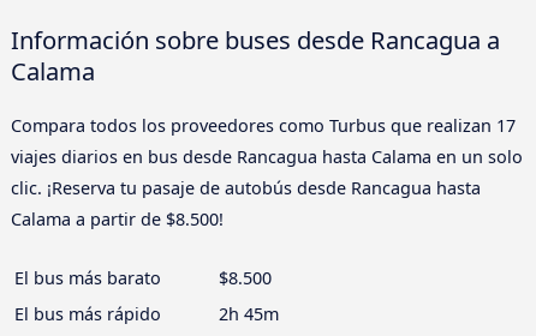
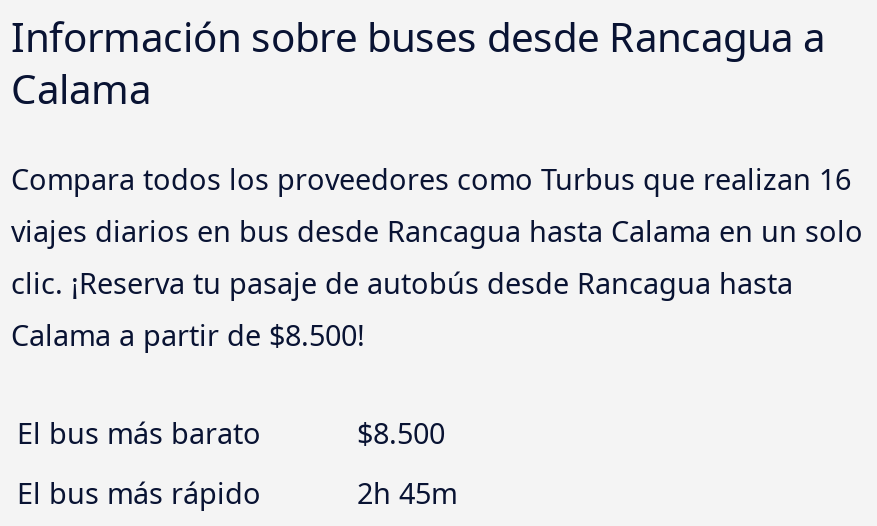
- Compara todos los proveedores como Turbus que realizan 17
+ Compara todos los proveedores como Turbus que realizan 16
